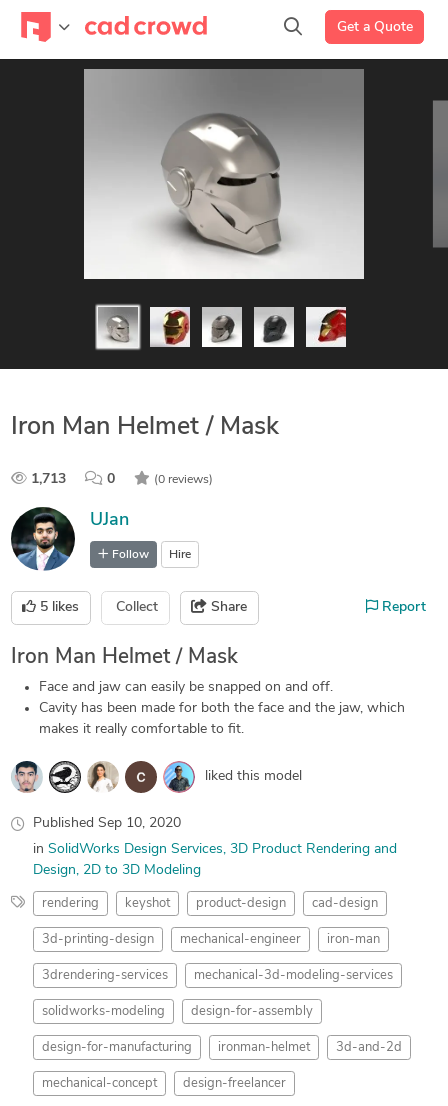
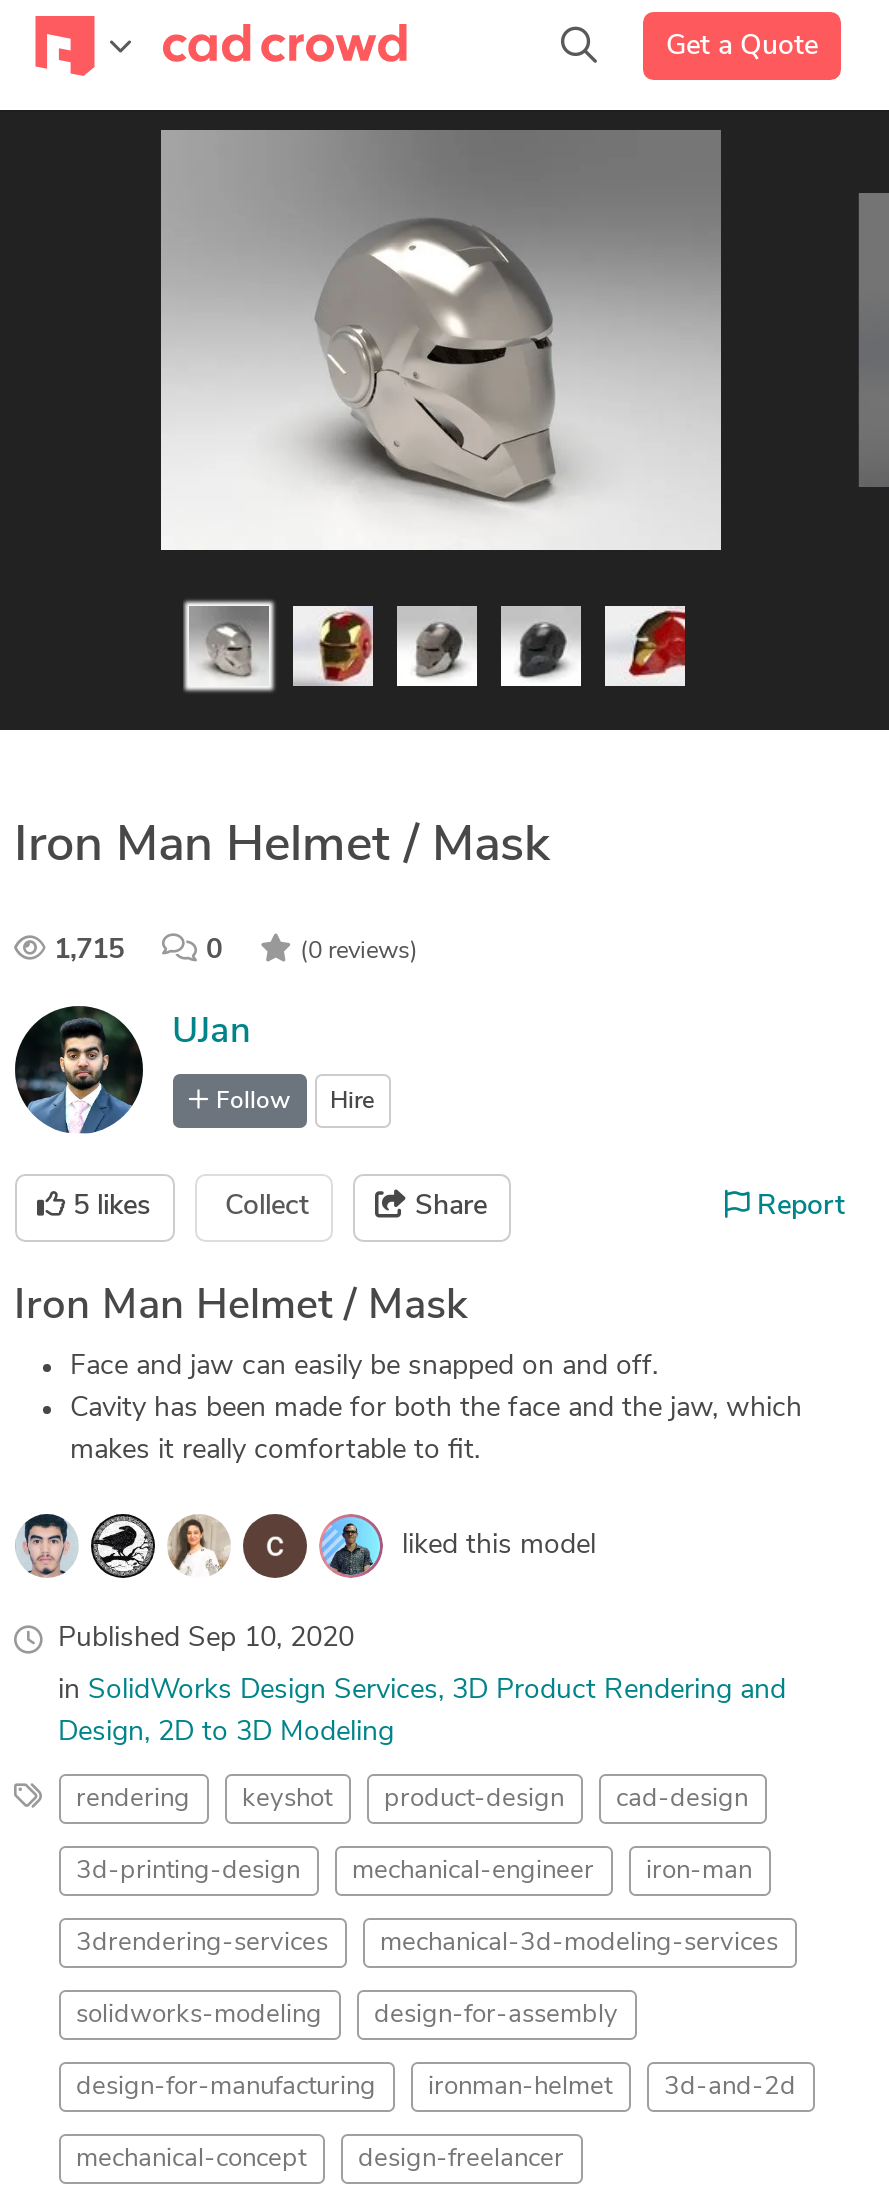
- 1,713
+ 1,715
